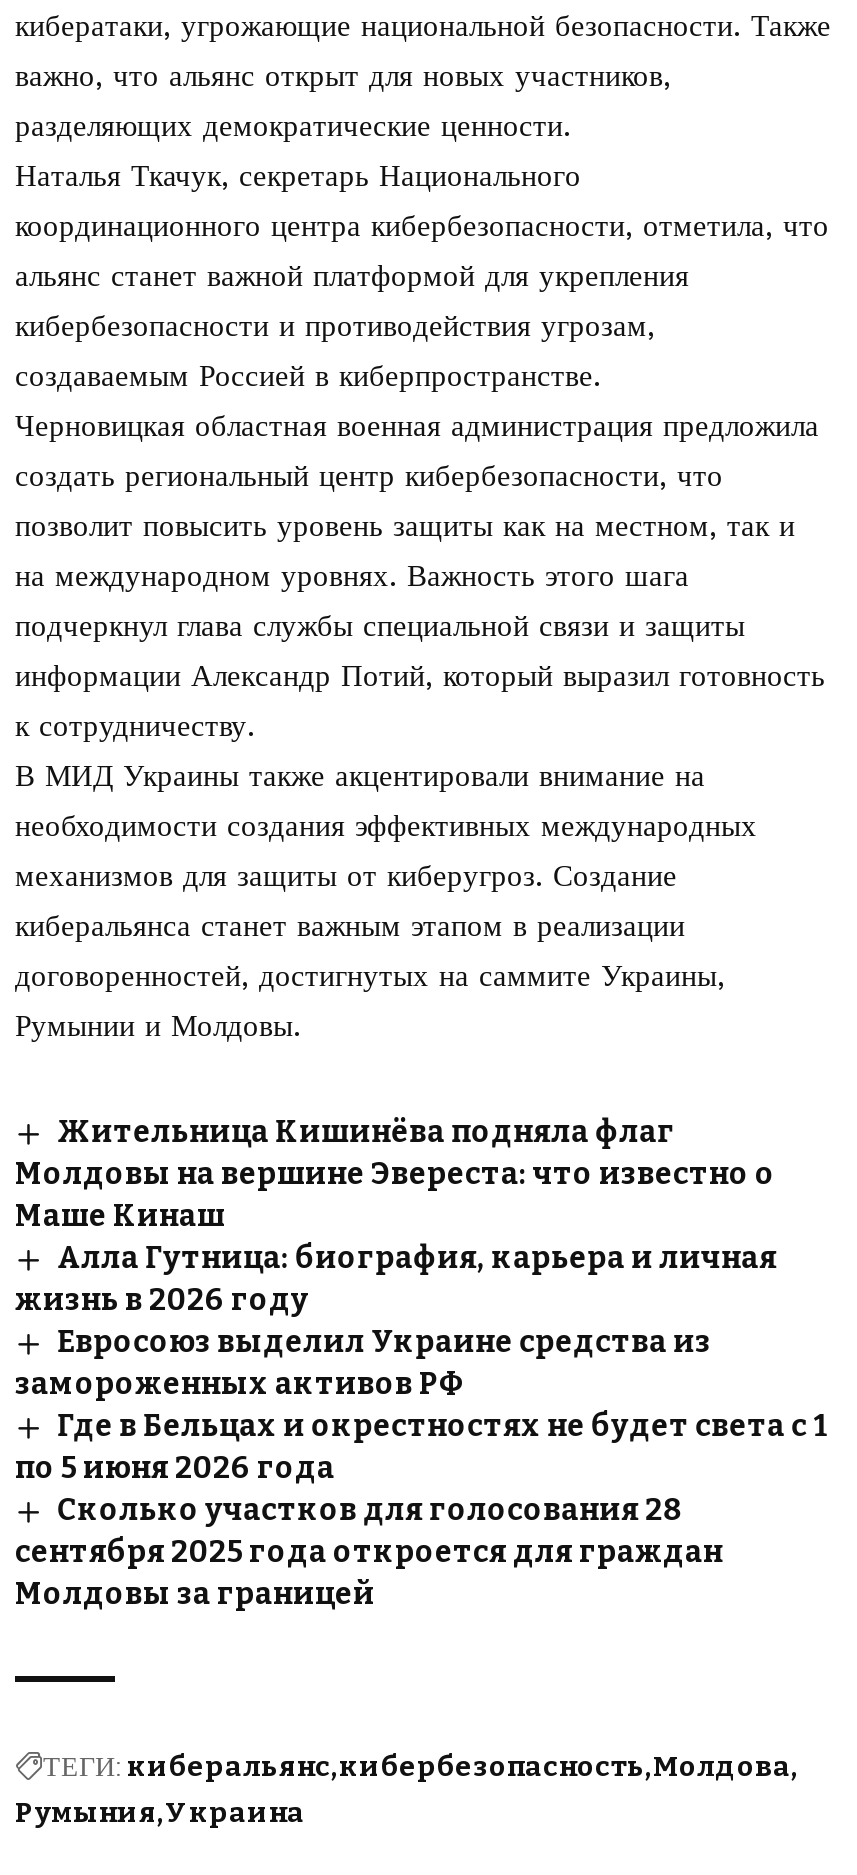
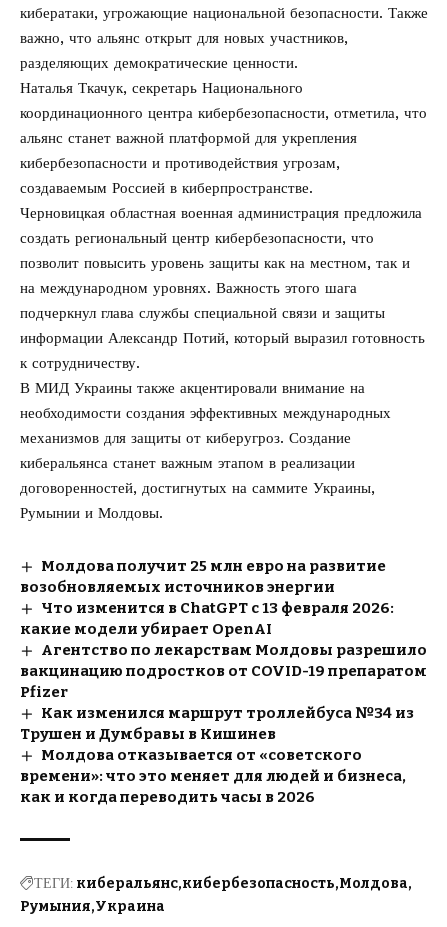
- Жительница Кишинёва подняла флаг
- Молдовы на вершине Эвереста: что известно о
- Маше Кинаш
- Алла Гутница: биография, карьера и личная
- жизнь в 2026 году
- Евросоюз выделил Украине средства из
- замороженных активов РФ
- Где в Бельцах и окрестностях не будет света с 1
- по 5 июня 2026 года
- Сколько участков для голосования 28
- сентября 2025 года откроется для граждан
- Молдовы за границей
+ Молдова получит 25 млн евро на развитие
+ возобновляемых источников энергии
+ Что изменится в ChatGPT с 13 февраля 2026:
+ какие модели убирает OpenAI
+ Агентство по лекарствам Молдовы разрешило
+ вакцинацию подростков от COVID-19 препаратом
+ Pfizer
+ Как изменился маршрут троллейбуса №34 из
+ Трушен и Думбравы в Кишинев
+ Молдова отказывается от «советского
+ времени»: что это меняет для людей и бизнеса,
+ как и когда переводить часы в 2026
